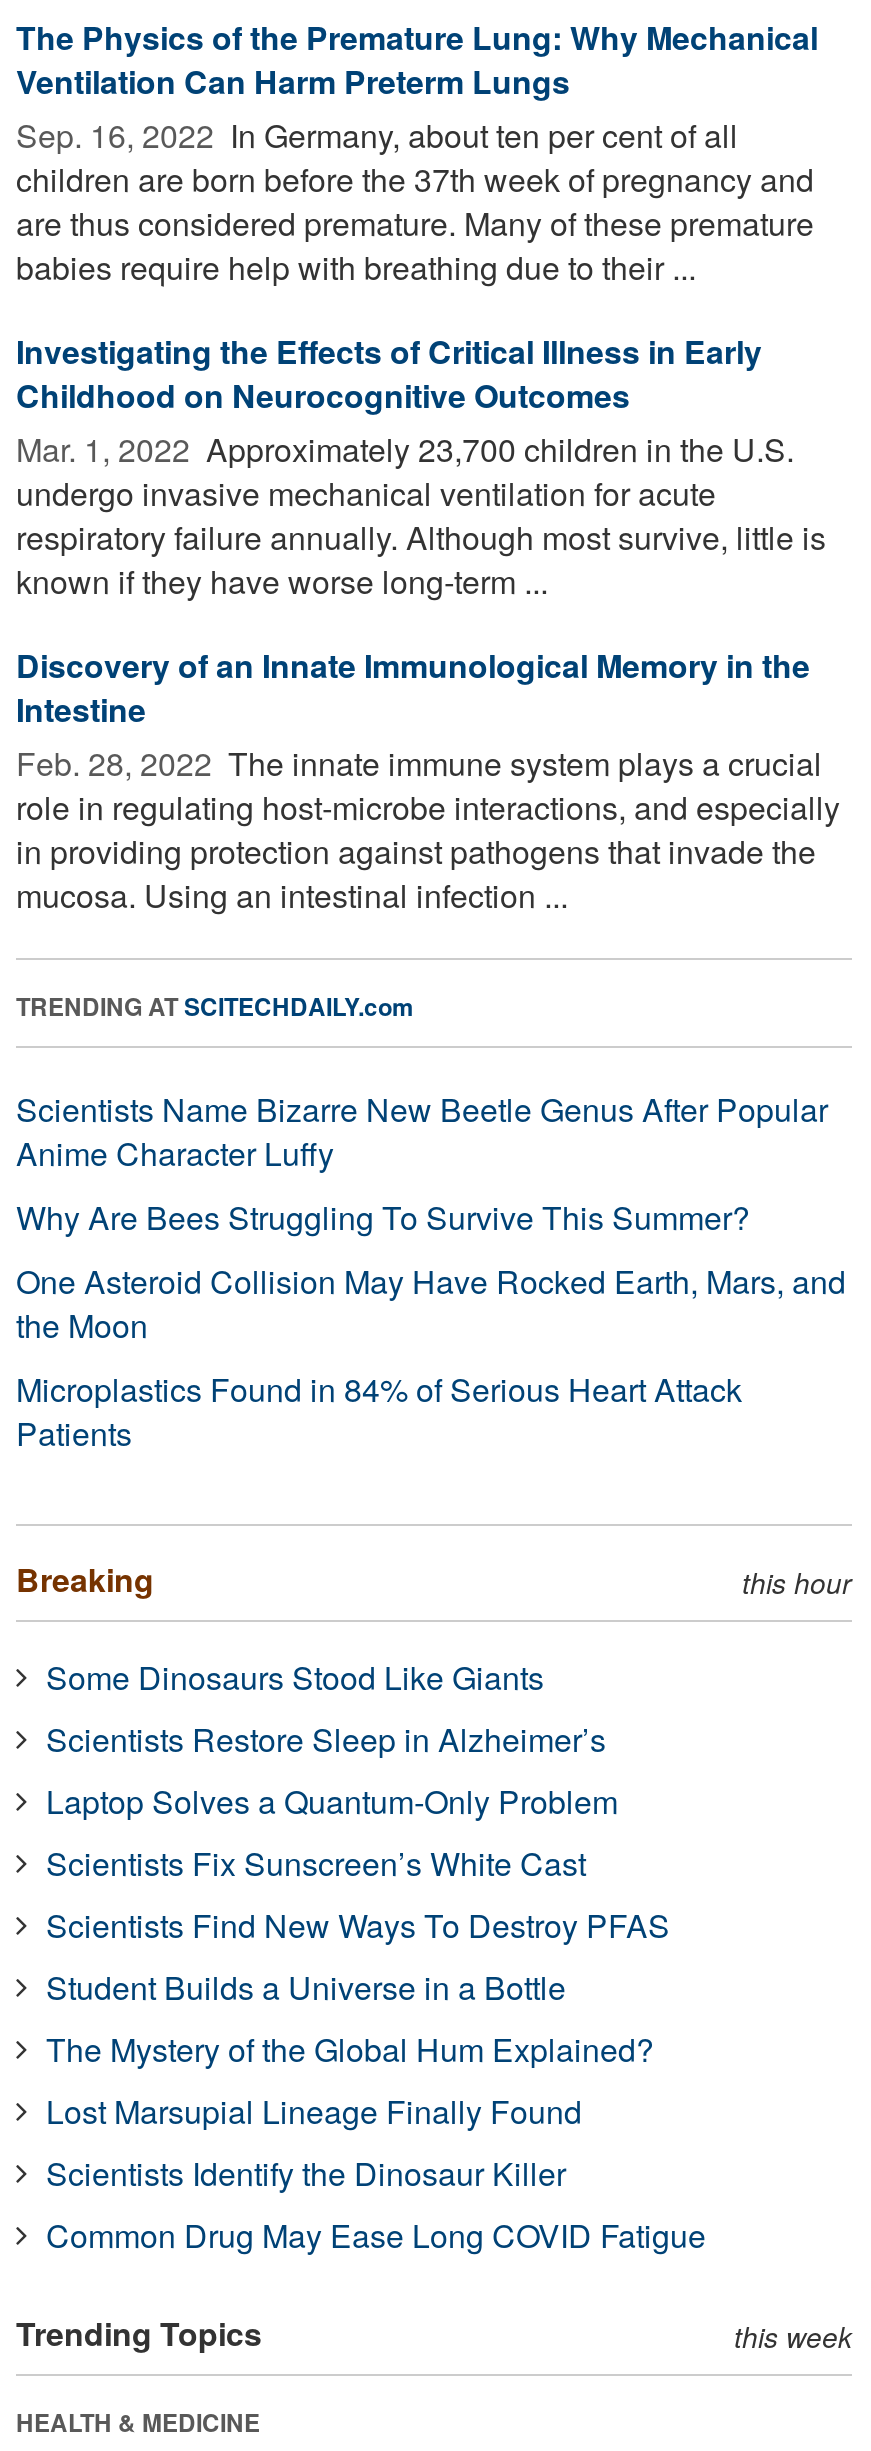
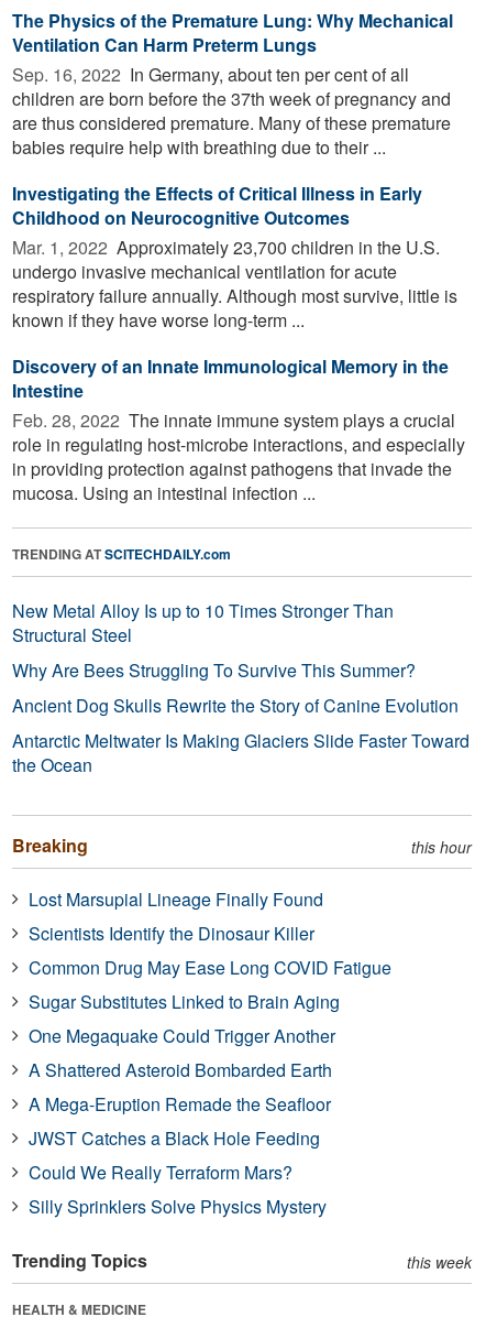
- Scientists Name Bizarre New Beetle Genus After Popular
- Anime Character Luffy
+ New Metal Alloy Is up to 10 Times Stronger Than
+ Structural Steel

- One Asteroid Collision May Have Rocked Earth, Mars, and
- the Moon
- Microplastics Found in 84% of Serious Heart Attack
- Patients
+ Ancient Dog Skulls Rewrite the Story of Canine Evolution
+ Antarctic Meltwater Is Making Glaciers Slide Faster Toward
+ the Ocean

- Some Dinosaurs Stood Like Giants
- Scientists Restore Sleep in Alzheimer’s
- Laptop Solves a Quantum-Only Problem
- Scientists Fix Sunscreen’s White Cast
- Scientists Find New Ways To Destroy PFAS
- Student Builds a Universe in a Bottle
- The Mystery of the Global Hum Explained?

moved up: Lost Marsupial Lineage Finally Found | Scientists Identify the Dinosaur Killer | Common Drug May Ease Long COVID Fatigue

+ Sugar Substitutes Linked to Brain Aging
+ One Megaquake Could Trigger Another
+ A Shattered Asteroid Bombarded Earth
+ A Mega-Eruption Remade the Seafloor
+ JWST Catches a Black Hole Feeding
+ Could We Really Terraform Mars?
+ Silly Sprinklers Solve Physics Mystery
